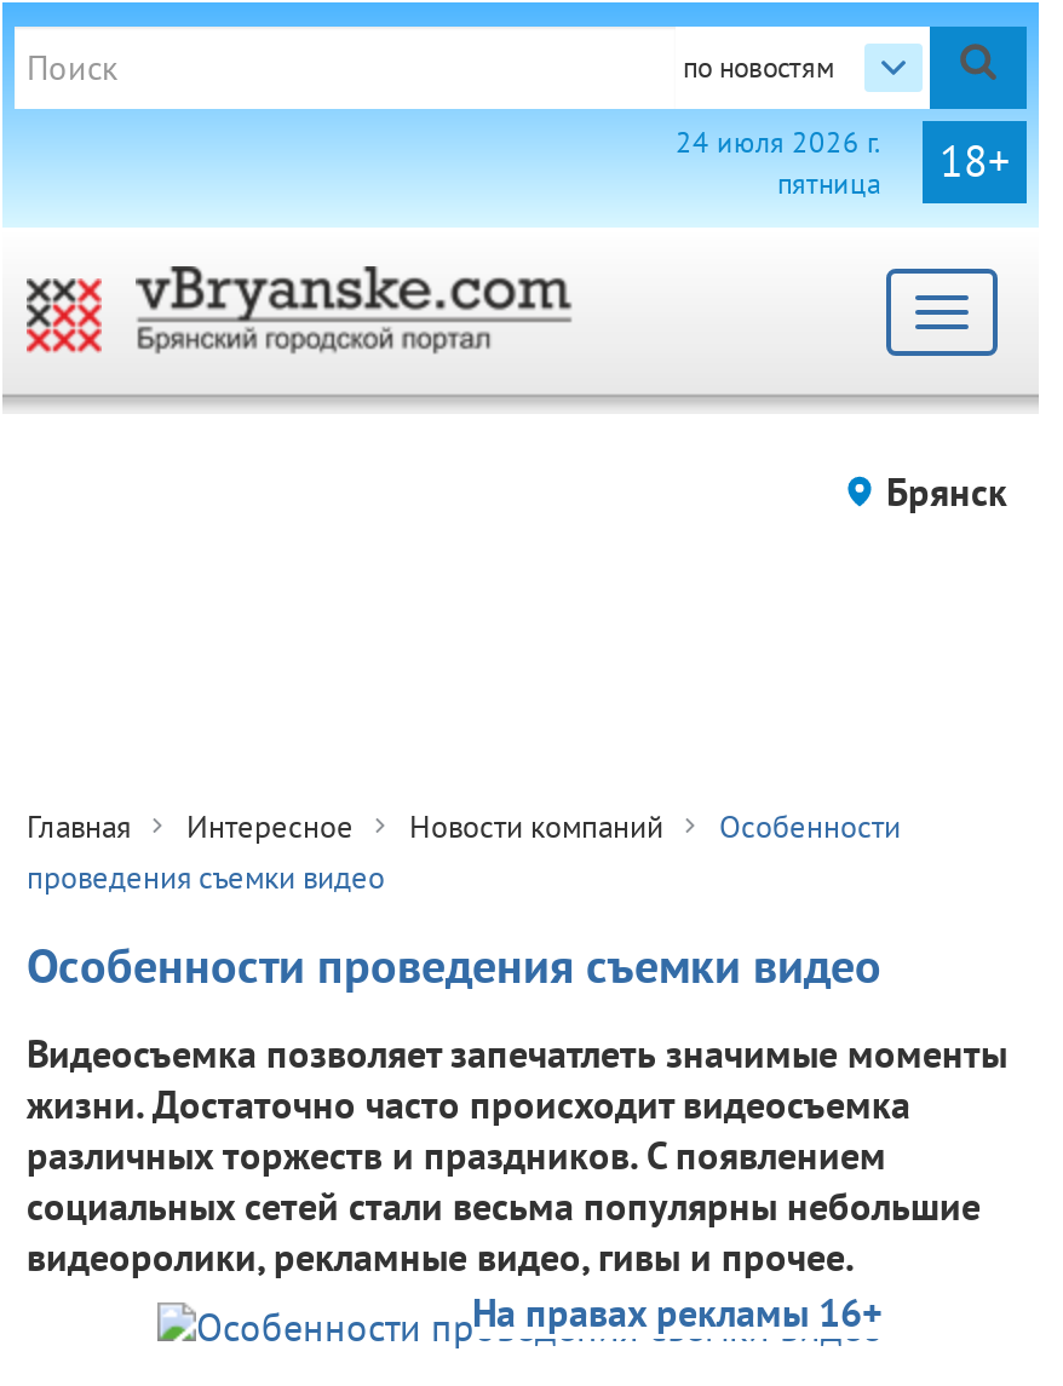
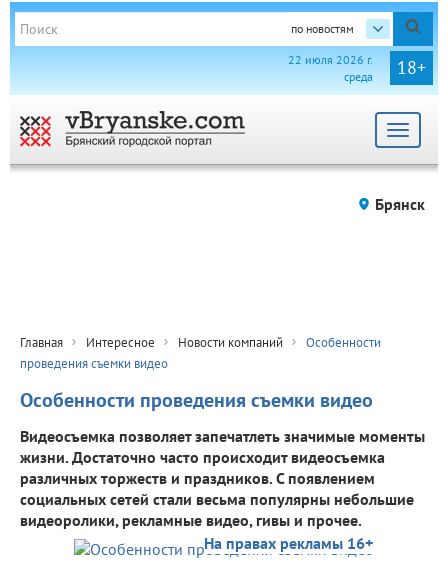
- 24 июля 2026 г.
- пятница
+ 22 июля 2026 г.
+ среда
